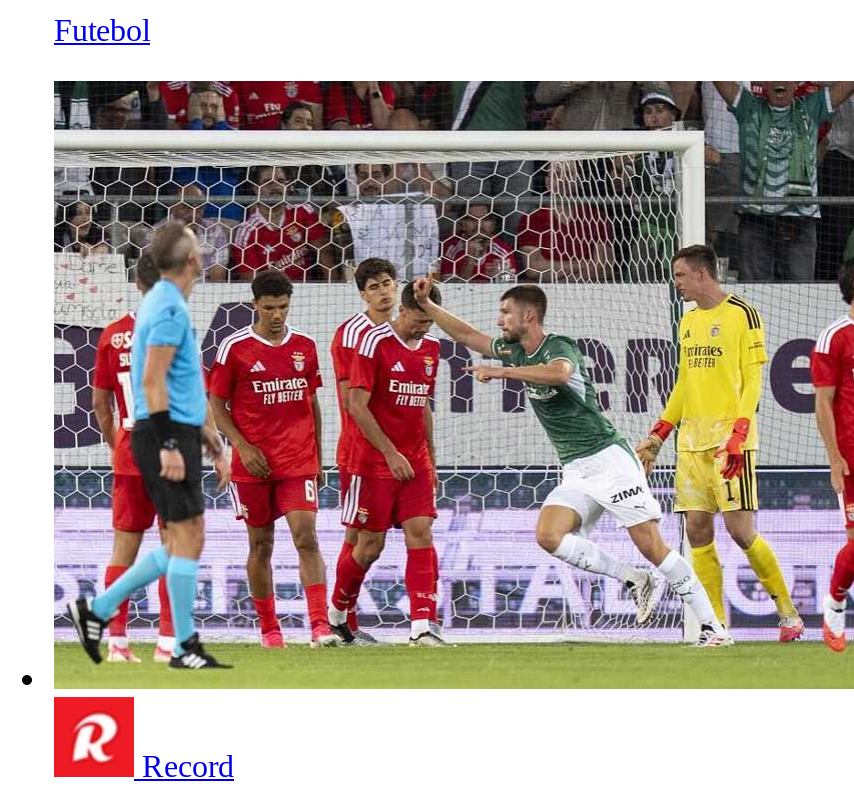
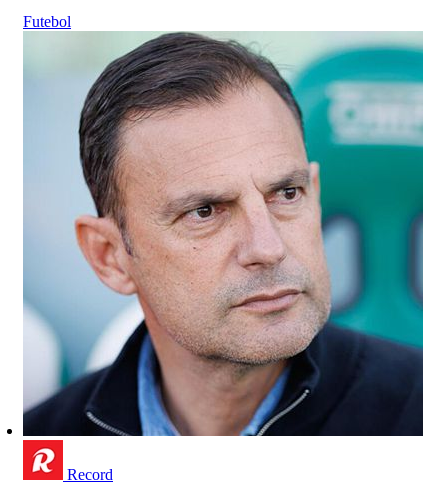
- [image]
+ [image]
